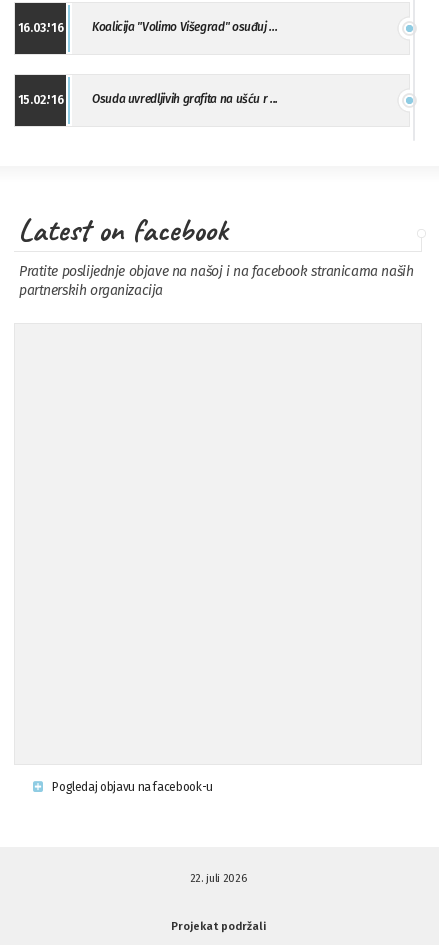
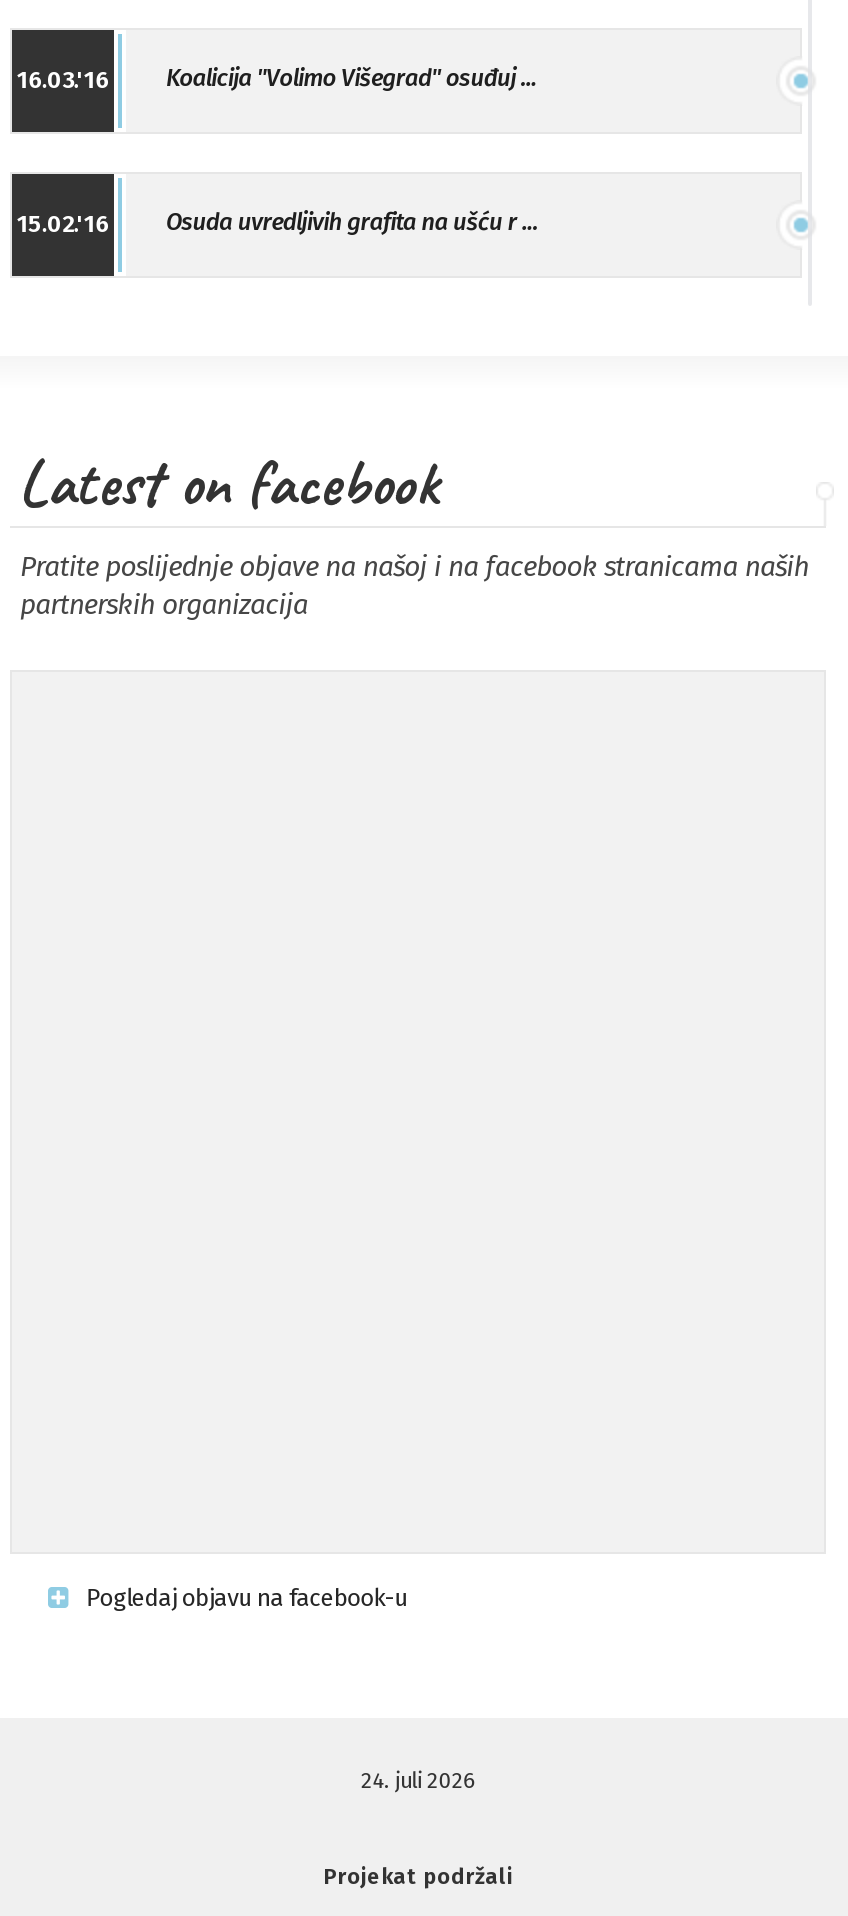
- 22. juli 2026
+ 24. juli 2026
